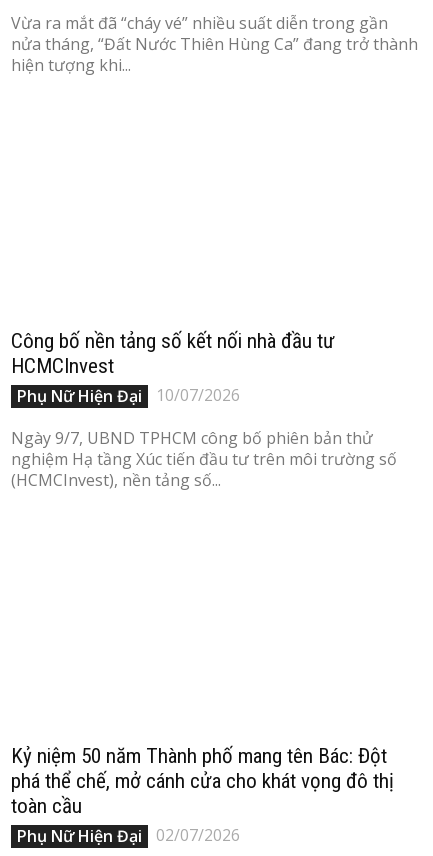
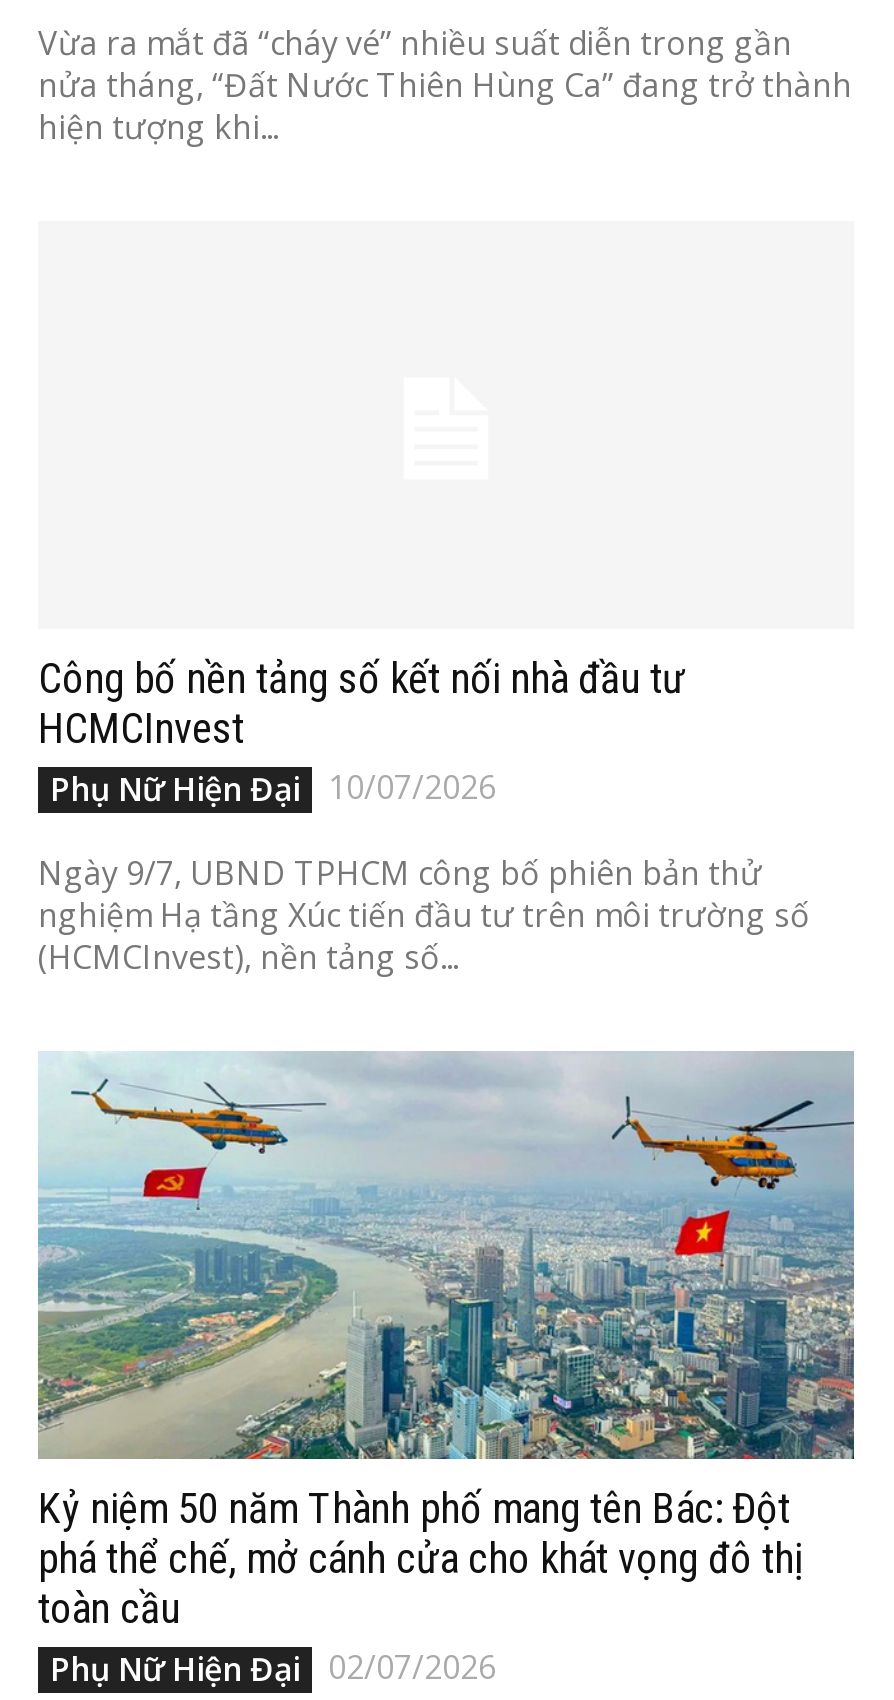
+ [image]
